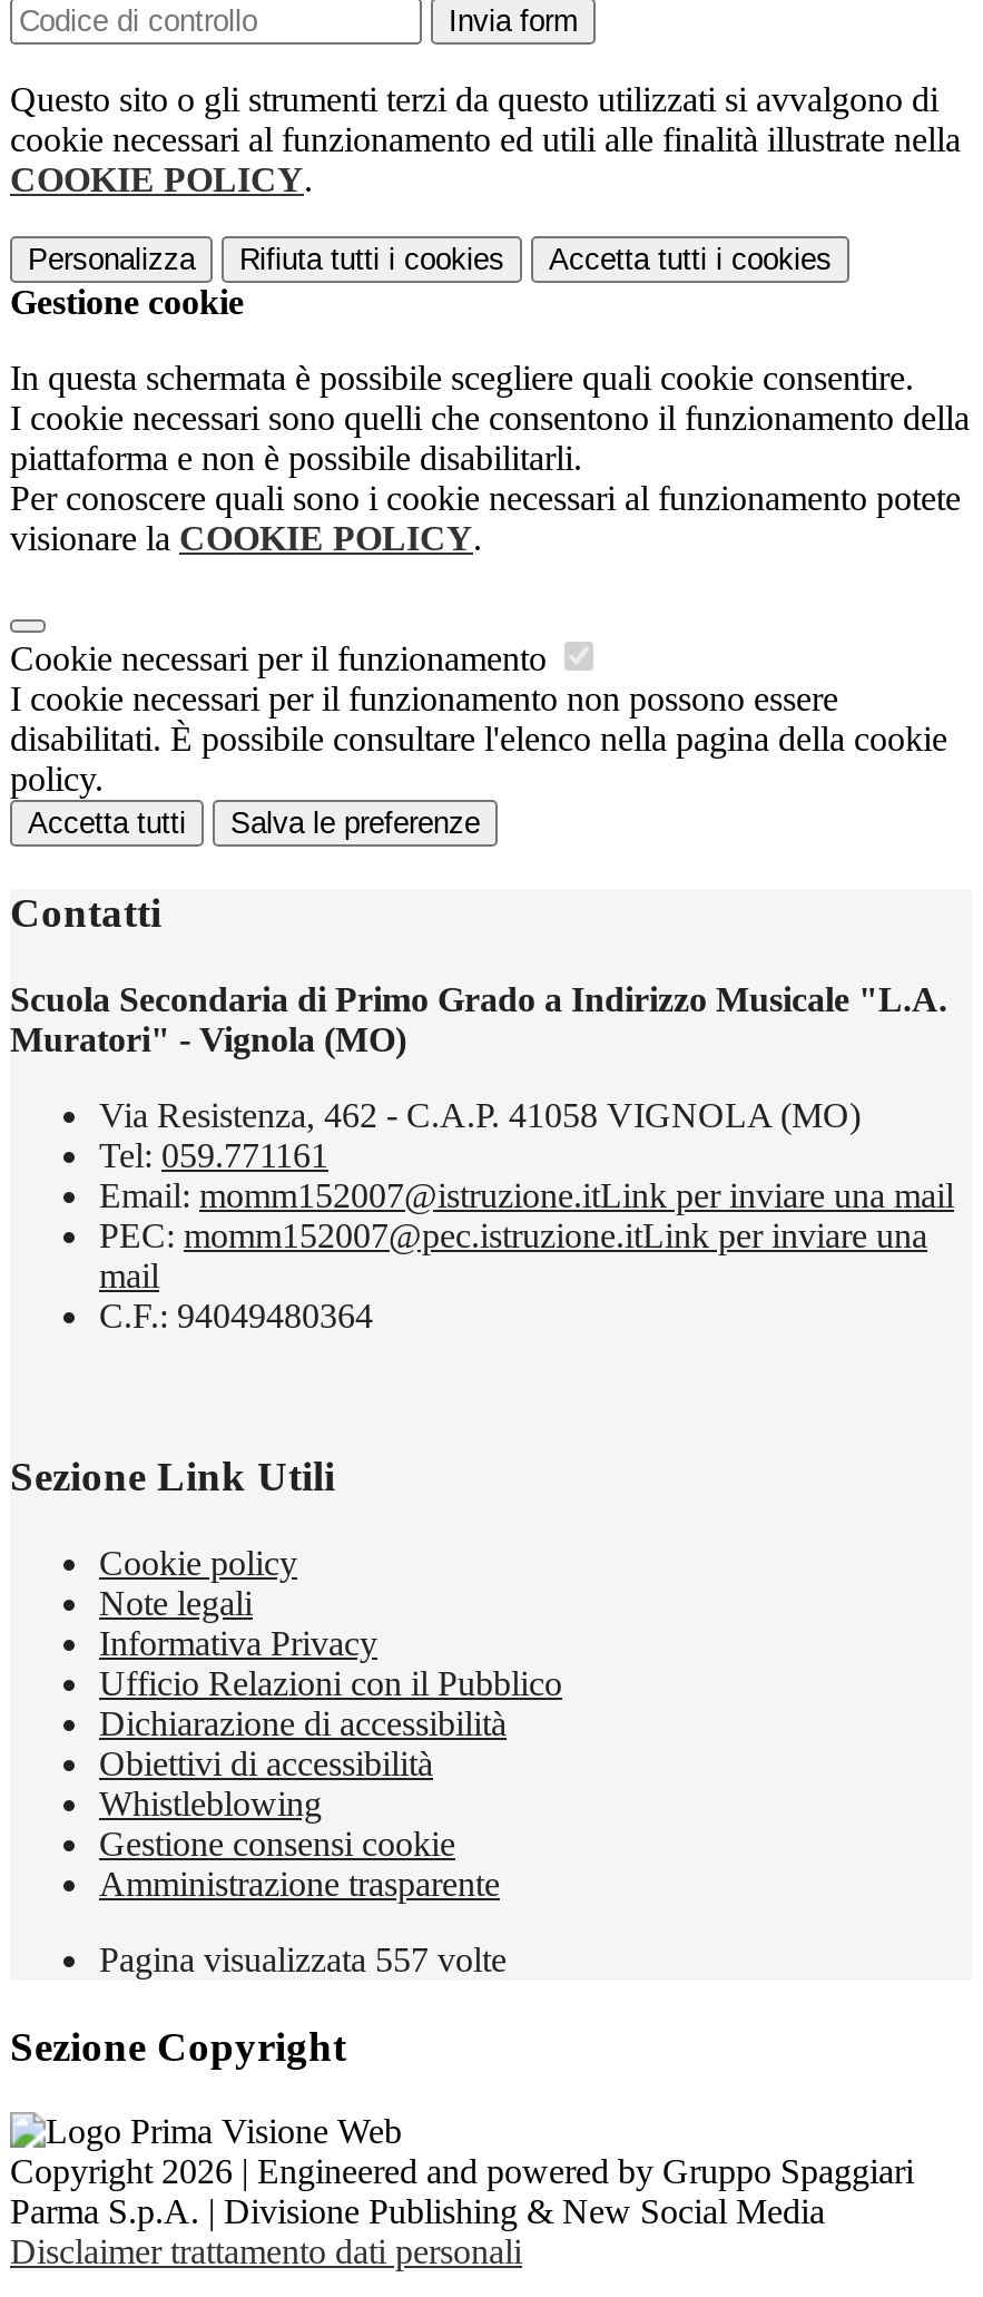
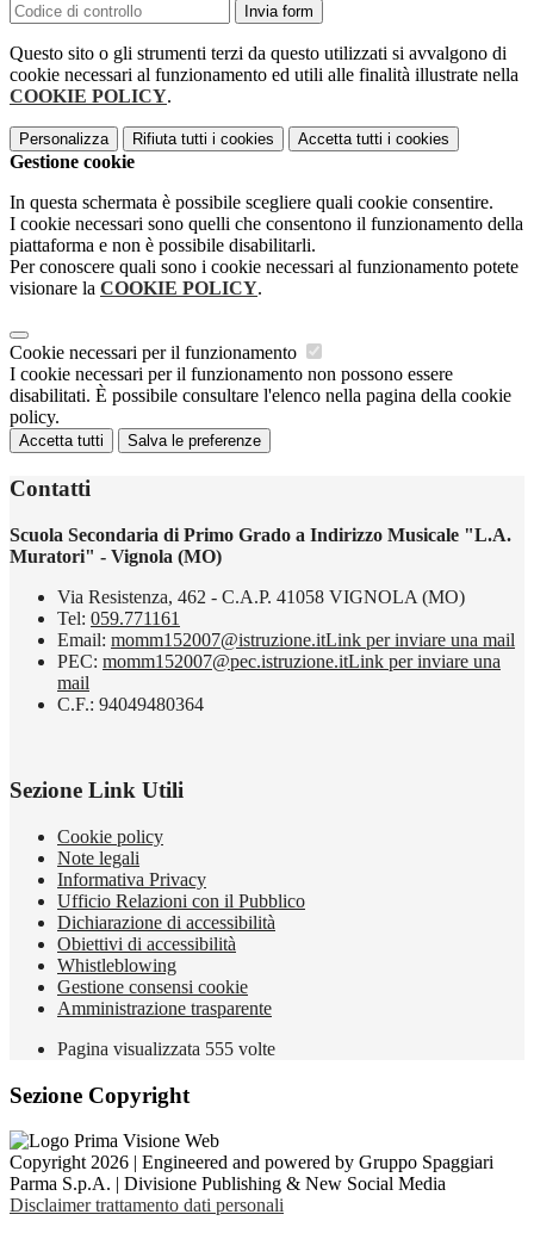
- Pagina visualizzata 557 volte
+ Pagina visualizzata 555 volte
